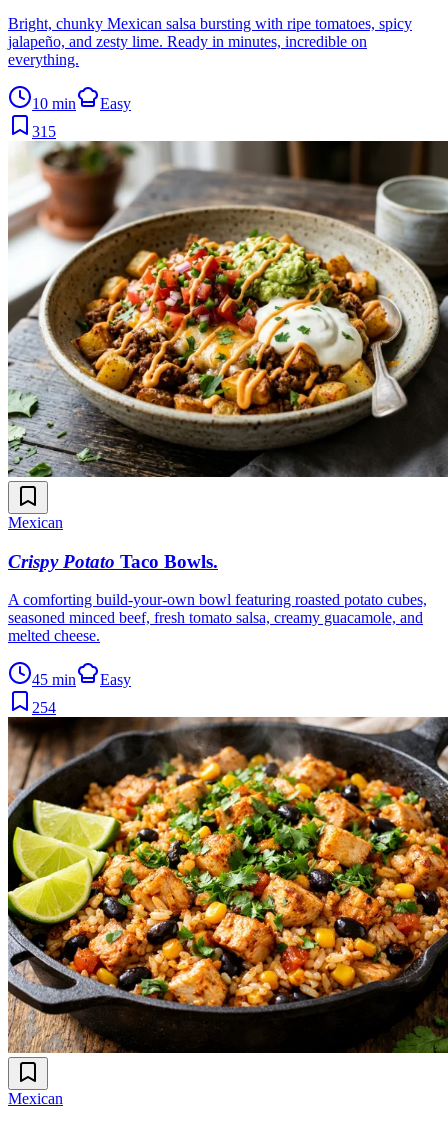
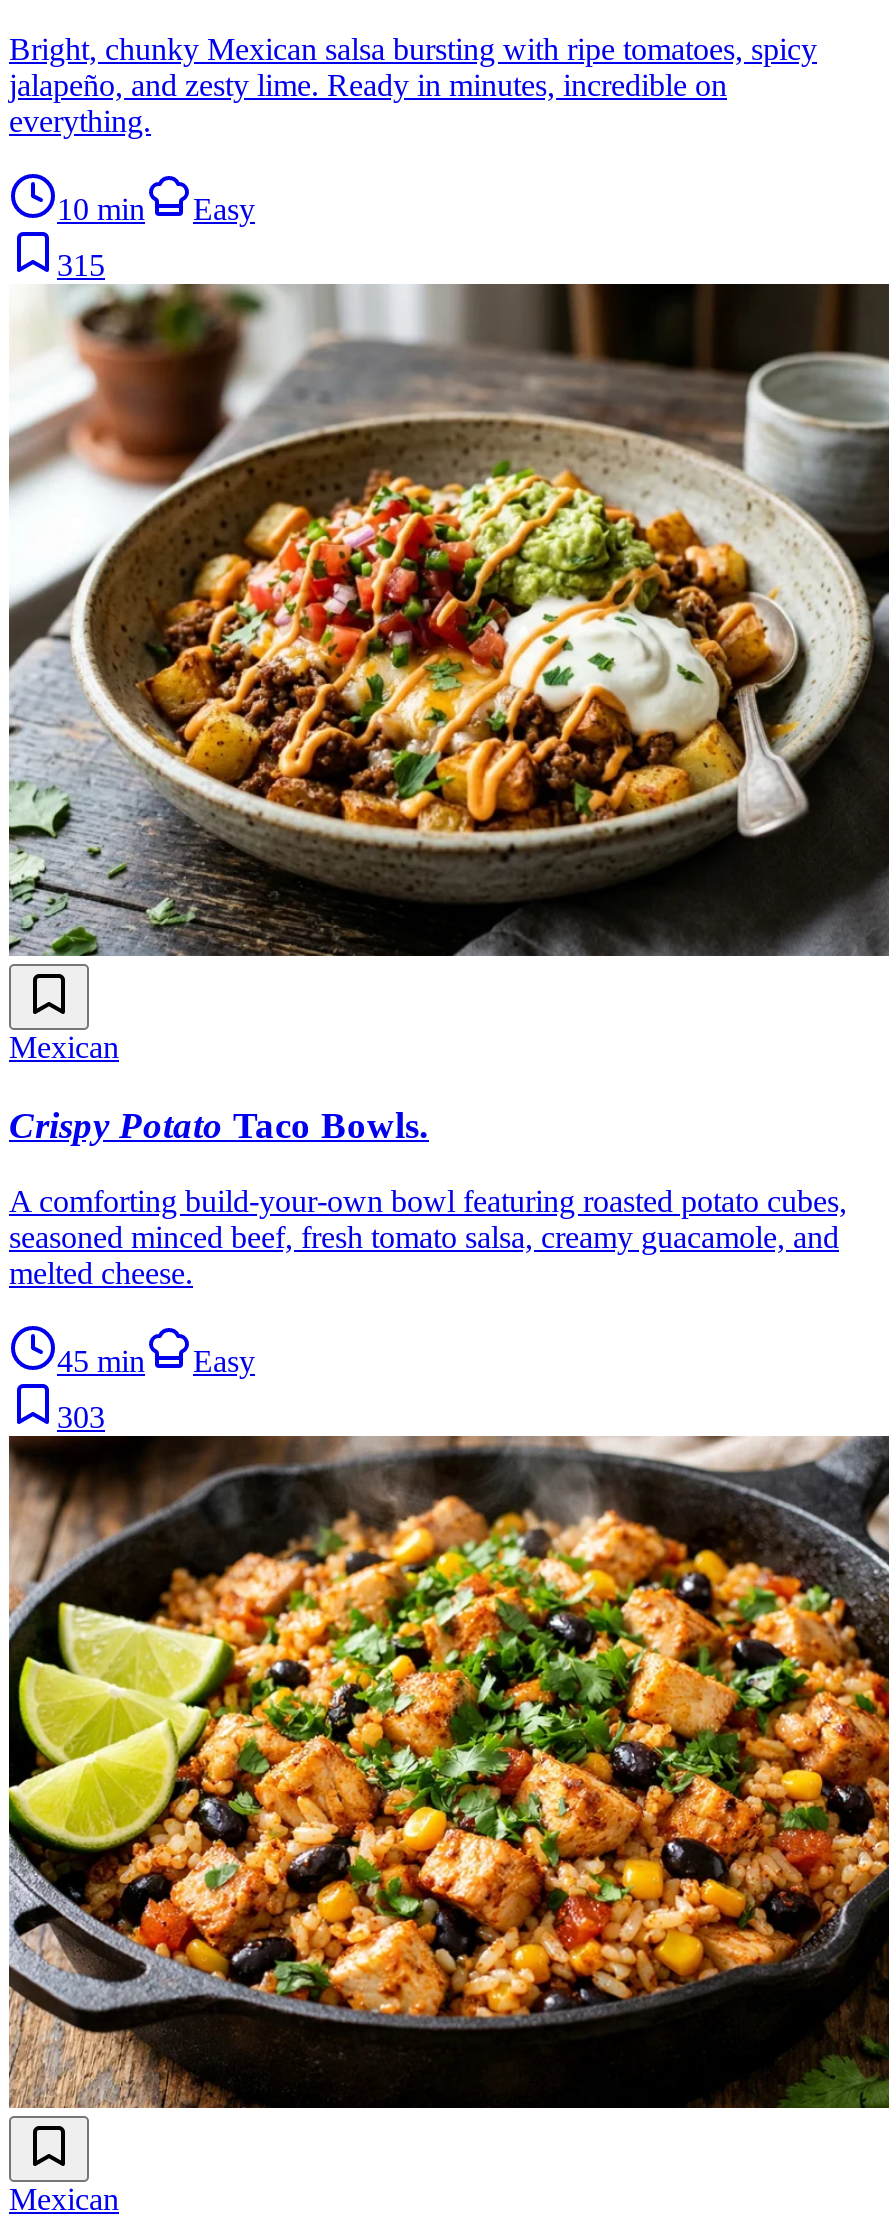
- 254
+ 303
